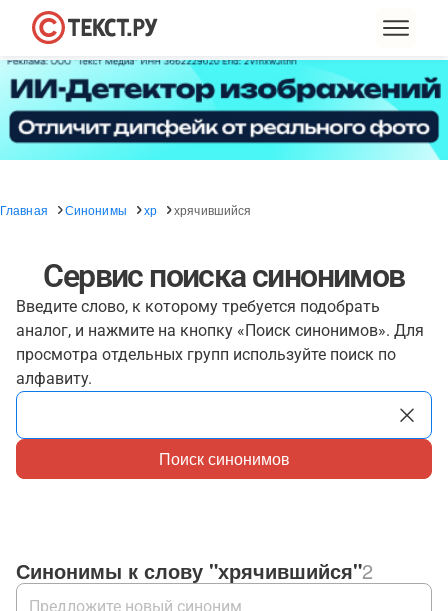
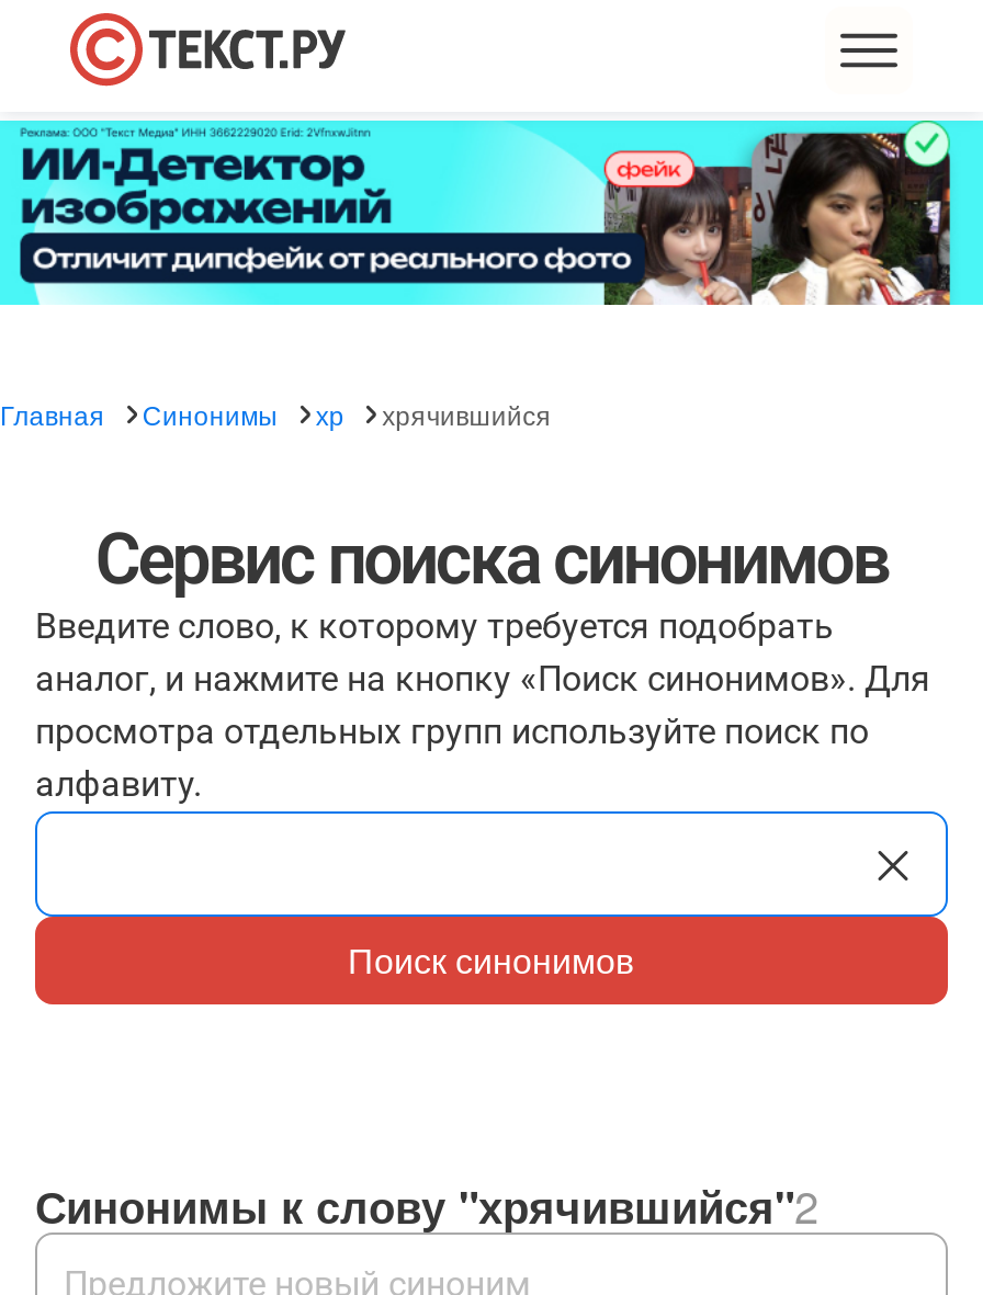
- [image]
+ [image]
